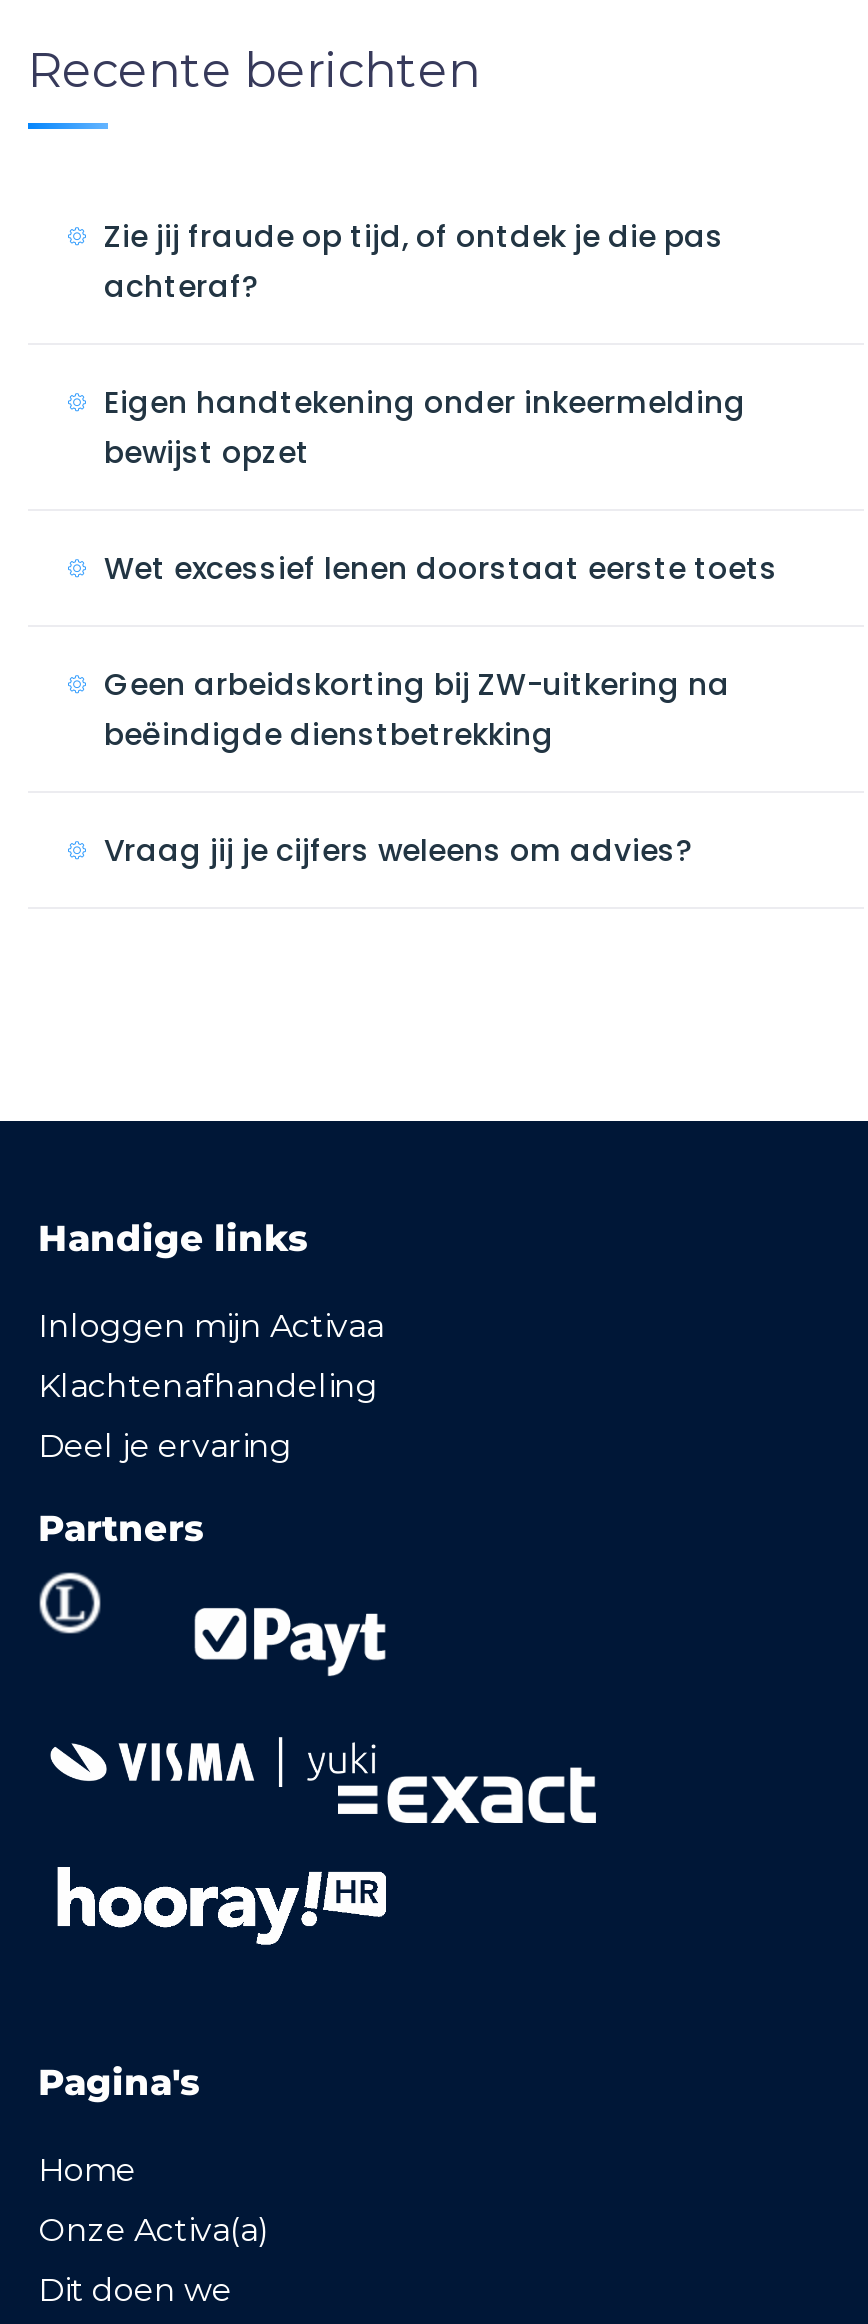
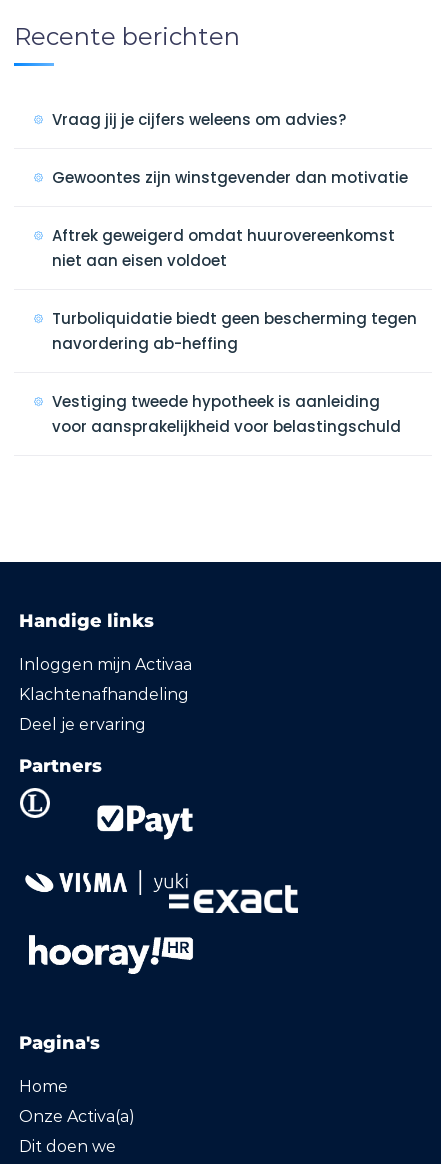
- Zie jij fraude op tijd, of ontdek je die pas
- achteraf?
- Eigen handtekening onder inkeermelding
- bewijst opzet
- Wet excessief lenen doorstaat eerste toets
- Geen arbeidskorting bij ZW-uitkering na
- beëindigde dienstbetrekking

moved up: Vraag jij je cijfers weleens om advies?

+ Gewoontes zijn winstgevender dan motivatie
+ Aftrek geweigerd omdat huurovereenkomst
+ niet aan eisen voldoet
+ Turboliquidatie biedt geen bescherming tegen
+ navordering ab-heffing
+ Vestiging tweede hypotheek is aanleiding
+ voor aansprakelijkheid voor belastingschuld
